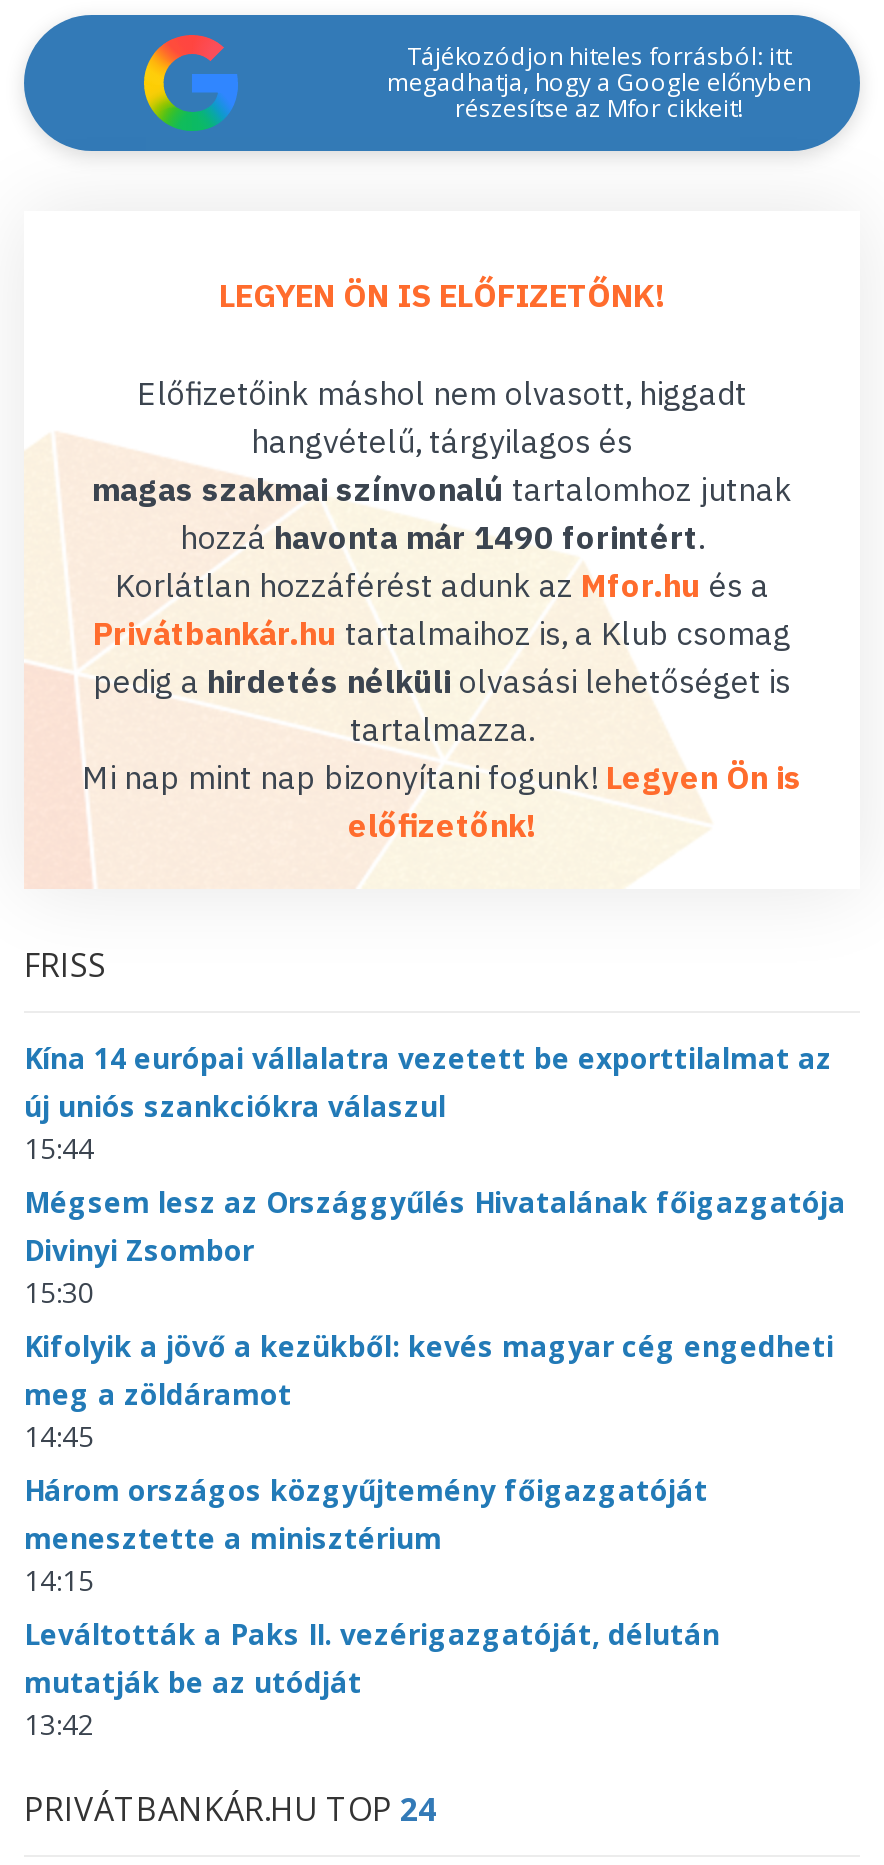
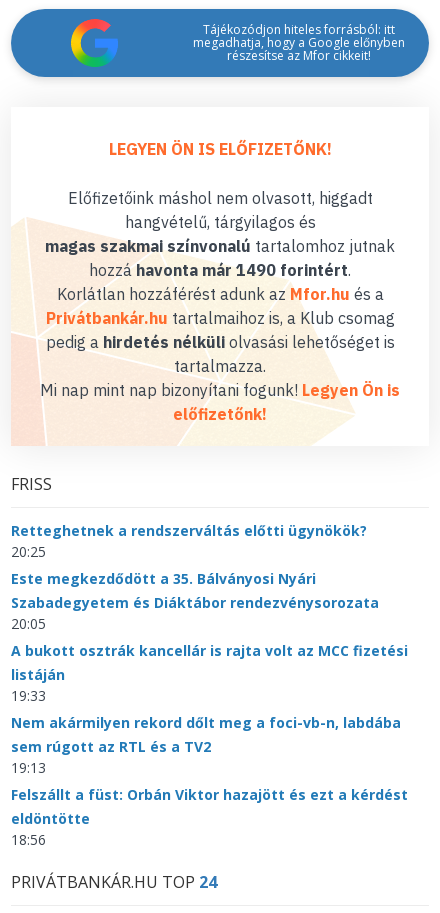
- Kína 14 európai vállalatra vezetett be exporttilalmat az
- új uniós szankciókra válaszul
- 15:44
- Mégsem lesz az Országgyűlés Hivatalának főigazgatója
- Divinyi Zsombor
- 15:30
- Kifolyik a jövő a kezükből: kevés magyar cég engedheti
- meg a zöldáramot
- 14:45
- Három országos közgyűjtemény főigazgatóját
- menesztette a minisztérium
- 14:15
- Leváltották a Paks II. vezérigazgatóját, délután
- mutatják be az utódját
- 13:42
+ Retteghetnek a rendszerváltás előtti ügynökök?
+ 20:25
+ Este megkezdődött a 35. Bálványosi Nyári
+ Szabadegyetem és Diáktábor rendezvénysorozata
+ 20:05
+ A bukott osztrák kancellár is rajta volt az MCC fizetési
+ listáján
+ 19:33
+ Nem akármilyen rekord dőlt meg a foci-vb-n, labdába
+ sem rúgott az RTL és a TV2
+ 19:13
+ Felszállt a füst: Orbán Viktor hazajött és ezt a kérdést
+ eldöntötte
+ 18:56
